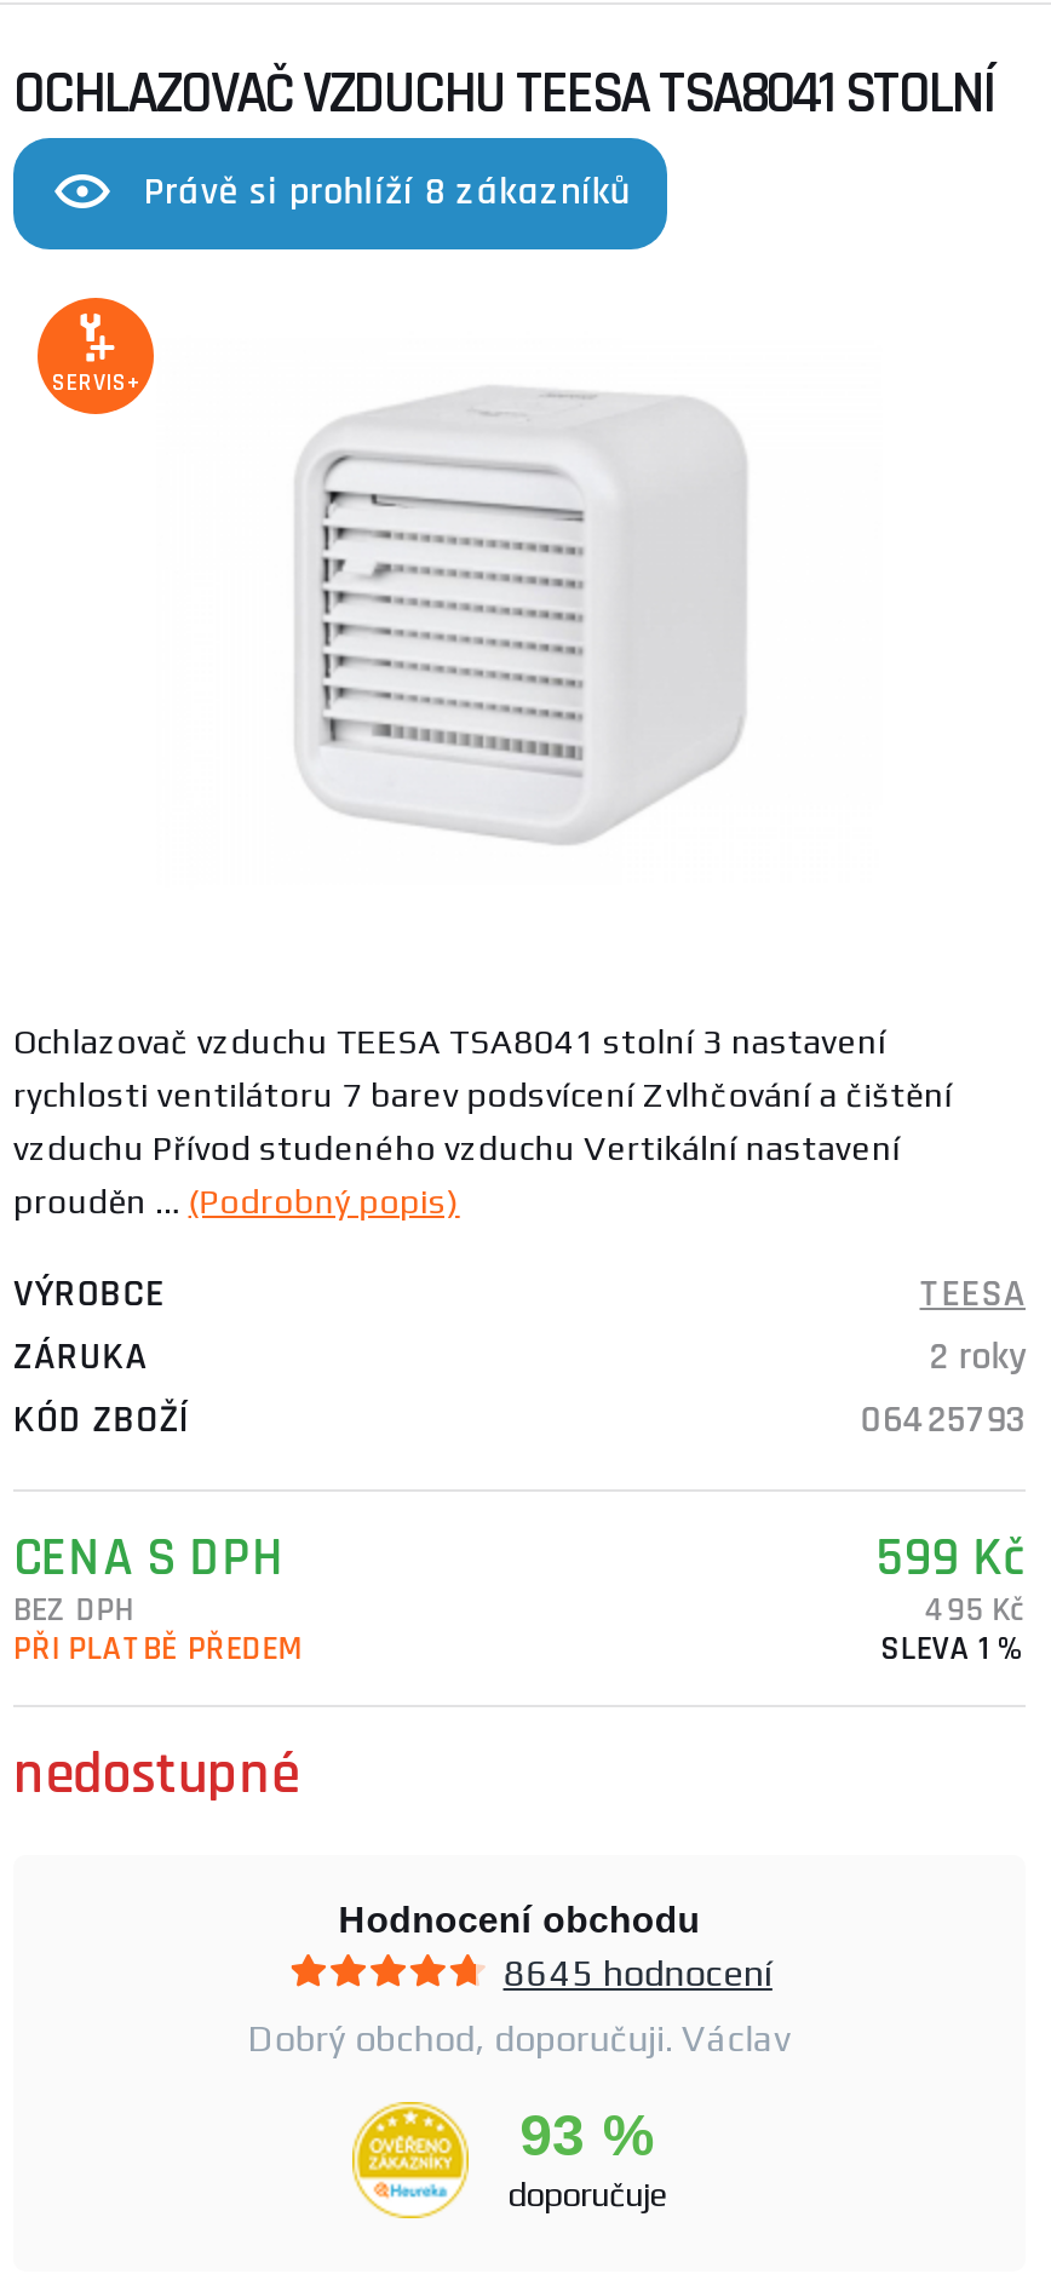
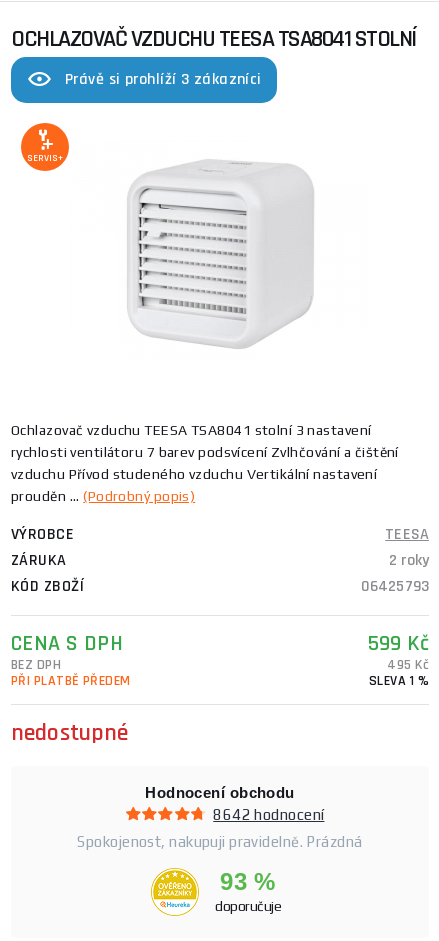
- Právě si prohlíží 8 zákazníků
+ Právě si prohlíží 3 zákazníci

- 8645 hodnocení
+ 8642 hodnocení

- Dobrý obchod, doporučuji. Václav
+ Spokojenost, nakupuji pravidelně. Prázdná
